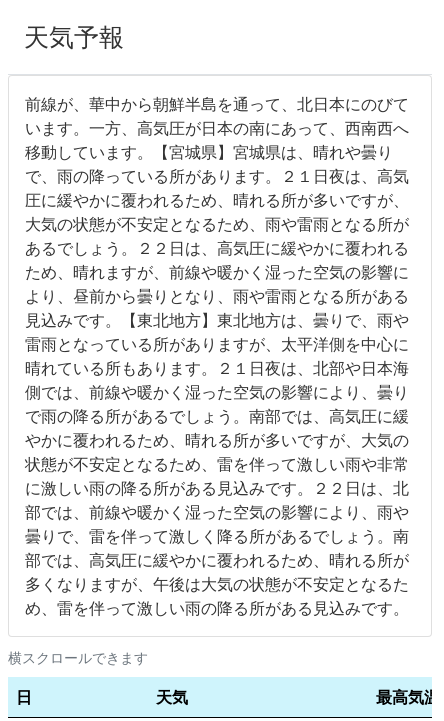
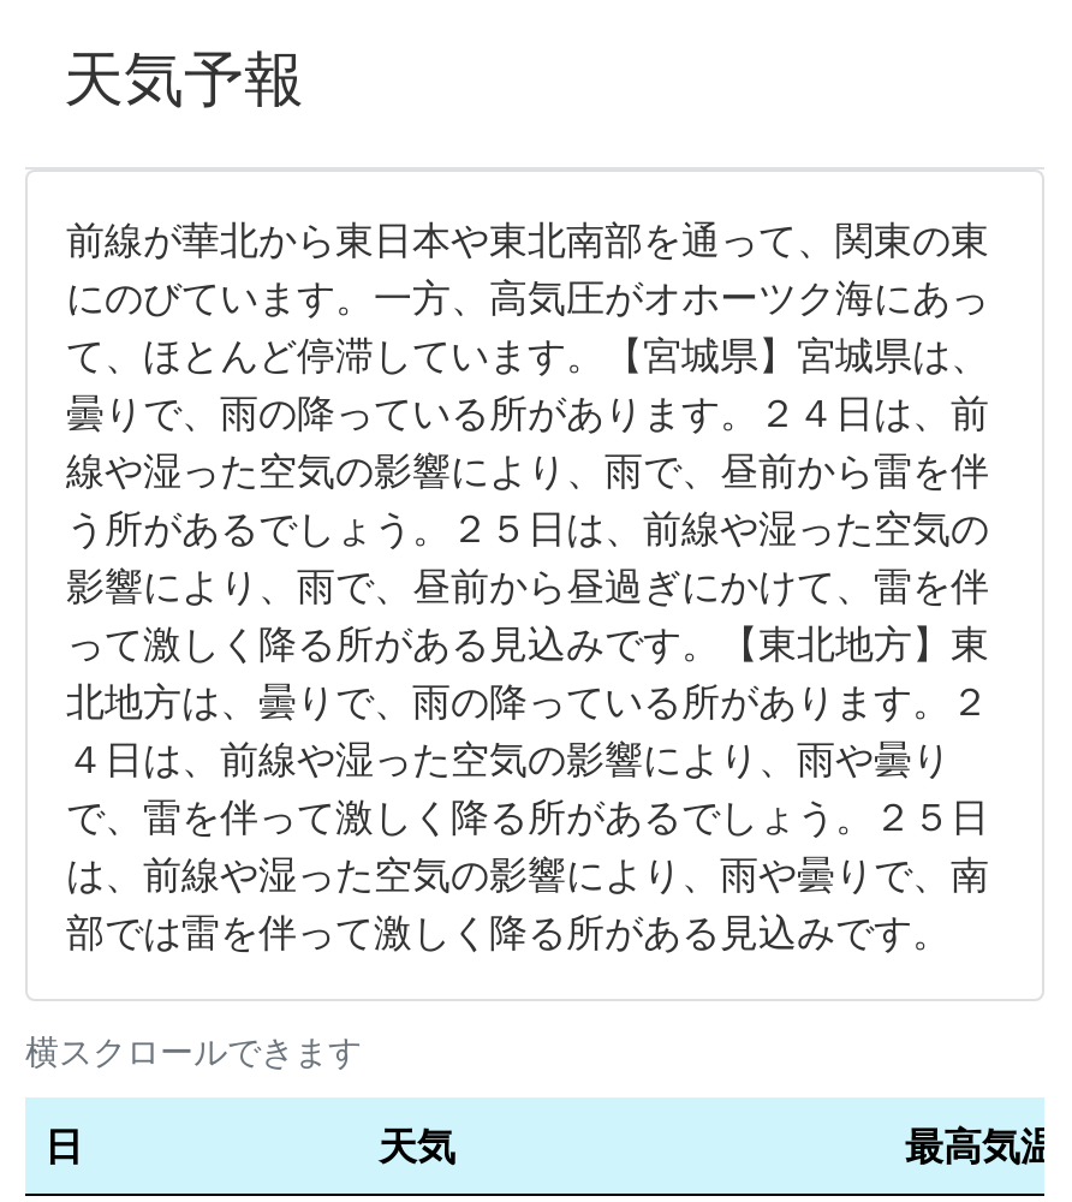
- 前線が、華中から朝鮮半島を通って、北日本にのびて
- います。一方、高気圧が日本の南にあって、西南西へ
- 移動しています。【宮城県】宮城県は、晴れや曇り
- で、雨の降っている所があります。２１日夜は、高気
- 圧に緩やかに覆われるため、晴れる所が多いですが、
- 大気の状態が不安定となるため、雨や雷雨となる所が
- あるでしょう。２２日は、高気圧に緩やかに覆われる
- ため、晴れますが、前線や暖かく湿った空気の影響に
- より、昼前から曇りとなり、雨や雷雨となる所がある
- 見込みです。【東北地方】東北地方は、曇りで、雨や
- 雷雨となっている所がありますが、太平洋側を中心に
- 晴れている所もあります。２１日夜は、北部や日本海
- 側では、前線や暖かく湿った空気の影響により、曇り
- で雨の降る所があるでしょう。南部では、高気圧に緩
- やかに覆われるため、晴れる所が多いですが、大気の
- 状態が不安定となるため、雷を伴って激しい雨や非常
- に激しい雨の降る所がある見込みです。２２日は、北
- 部では、前線や暖かく湿った空気の影響により、雨や
- 曇りで、雷を伴って激しく降る所があるでしょう。南
- 部では、高気圧に緩やかに覆われるため、晴れる所が
- 多くなりますが、午後は大気の状態が不安定となるた
- め、雷を伴って激しい雨の降る所がある見込みです。
+ 前線が華北から東日本や東北南部を通って、関東の東
+ にのびています。一方、高気圧がオホーツク海にあっ
+ て、ほとんど停滞しています。【宮城県】宮城県は、
+ 曇りで、雨の降っている所があります。２４日は、前
+ 線や湿った空気の影響により、雨で、昼前から雷を伴
+ う所があるでしょう。２５日は、前線や湿った空気の
+ 影響により、雨で、昼前から昼過ぎにかけて、雷を伴
+ って激しく降る所がある見込みです。【東北地方】東
+ 北地方は、曇りで、雨の降っている所があります。２
+ ４日は、前線や湿った空気の影響により、雨や曇り
+ で、雷を伴って激しく降る所があるでしょう。２５日
+ は、前線や湿った空気の影響により、雨や曇りで、南
+ 部では雷を伴って激しく降る所がある見込みです。
